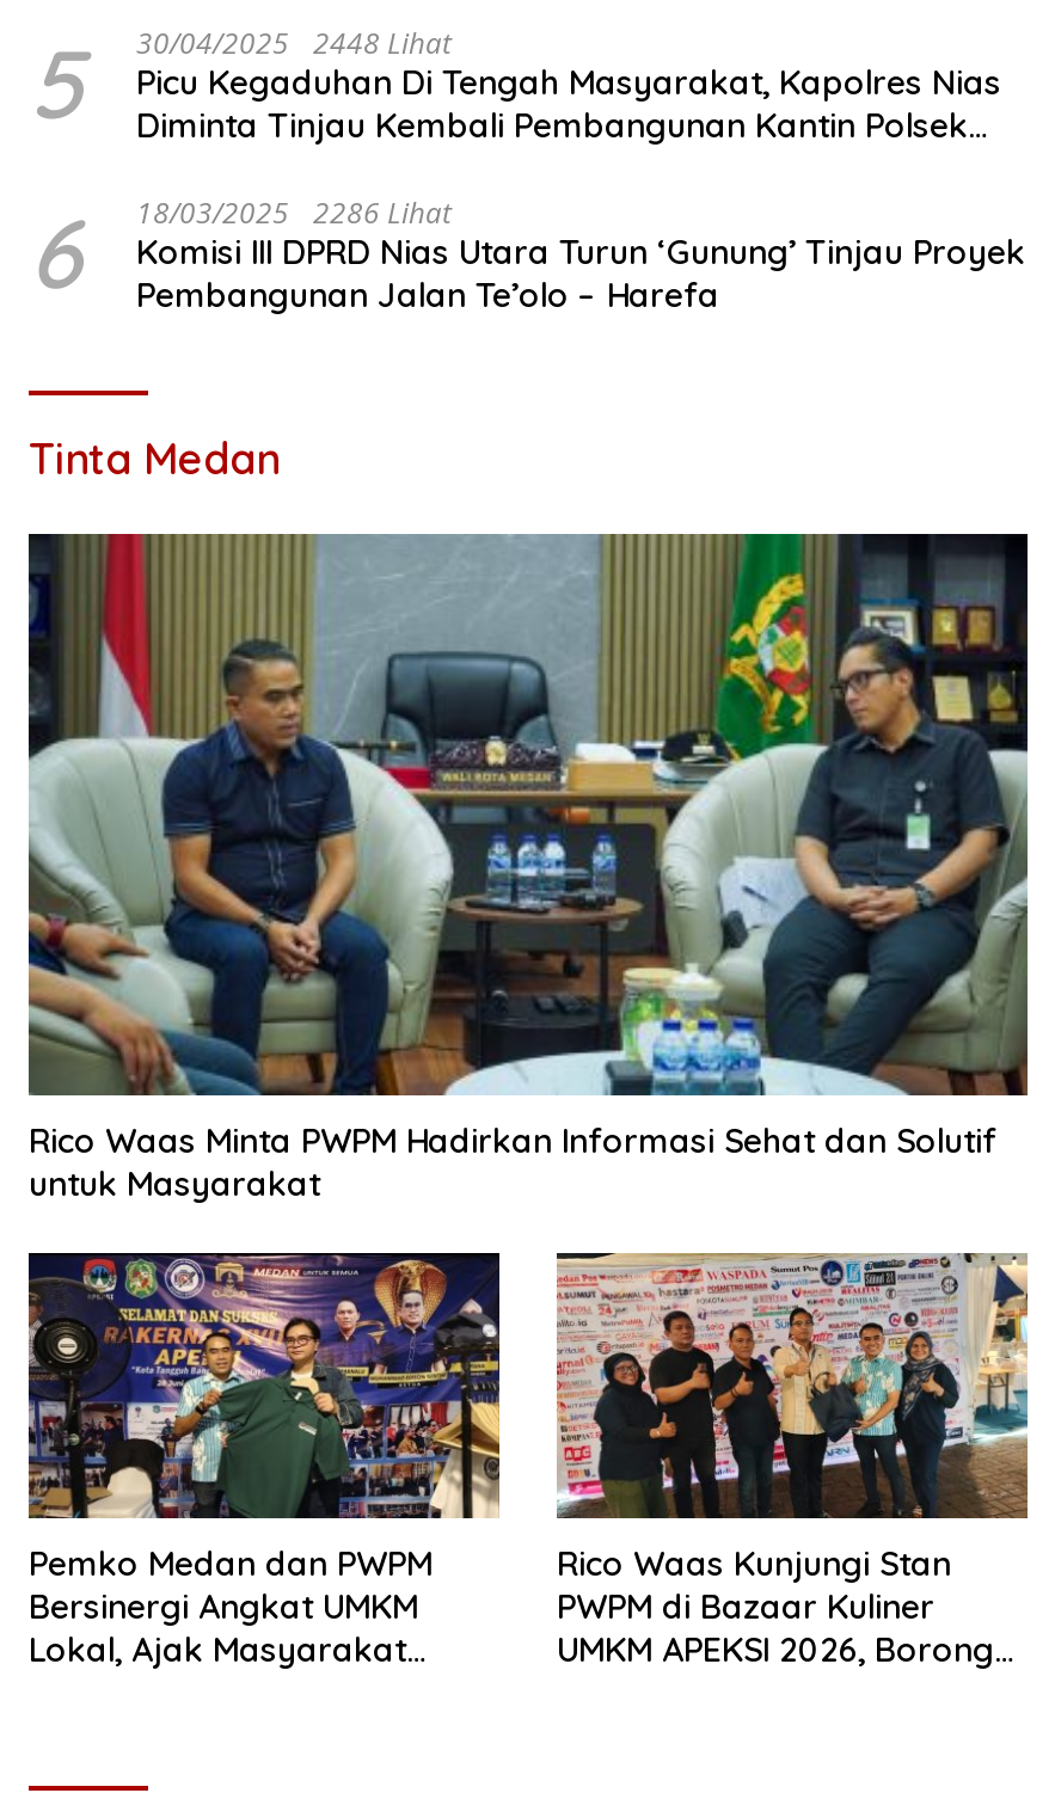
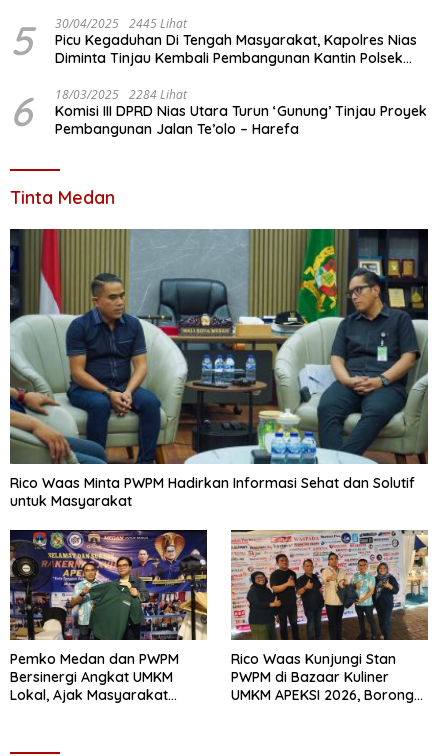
- 5 30/04/2025 2448 Lihat Picu Kegaduhan Di Tengah Masyarakat, Kapolres Nias Diminta Tinjau Kembali Pembangunan Kantin Polsek
+ 5 30/04/2025 2445 Lihat Picu Kegaduhan Di Tengah Masyarakat, Kapolres Nias Diminta Tinjau Kembali Pembangunan Kantin Polsek

- 6 18/03/2025 2286 Lihat Komisi III DPRD Nias Utara Turun ‘Gunung’ Tinjau Proyek Pembangunan Jalan Te’olo – Harefa
+ 6 18/03/2025 2284 Lihat Komisi III DPRD Nias Utara Turun ‘Gunung’ Tinjau Proyek Pembangunan Jalan Te’olo – Harefa
